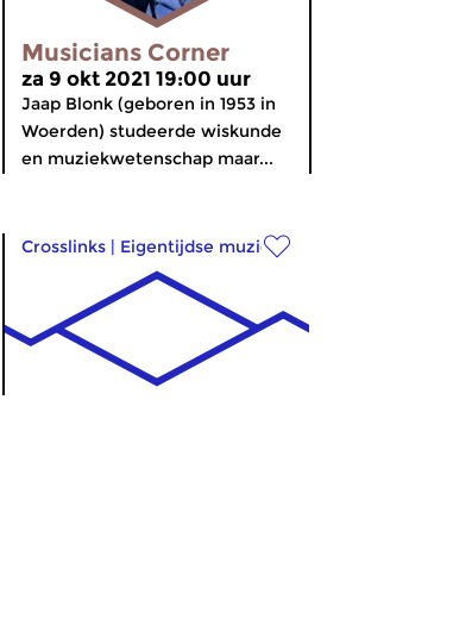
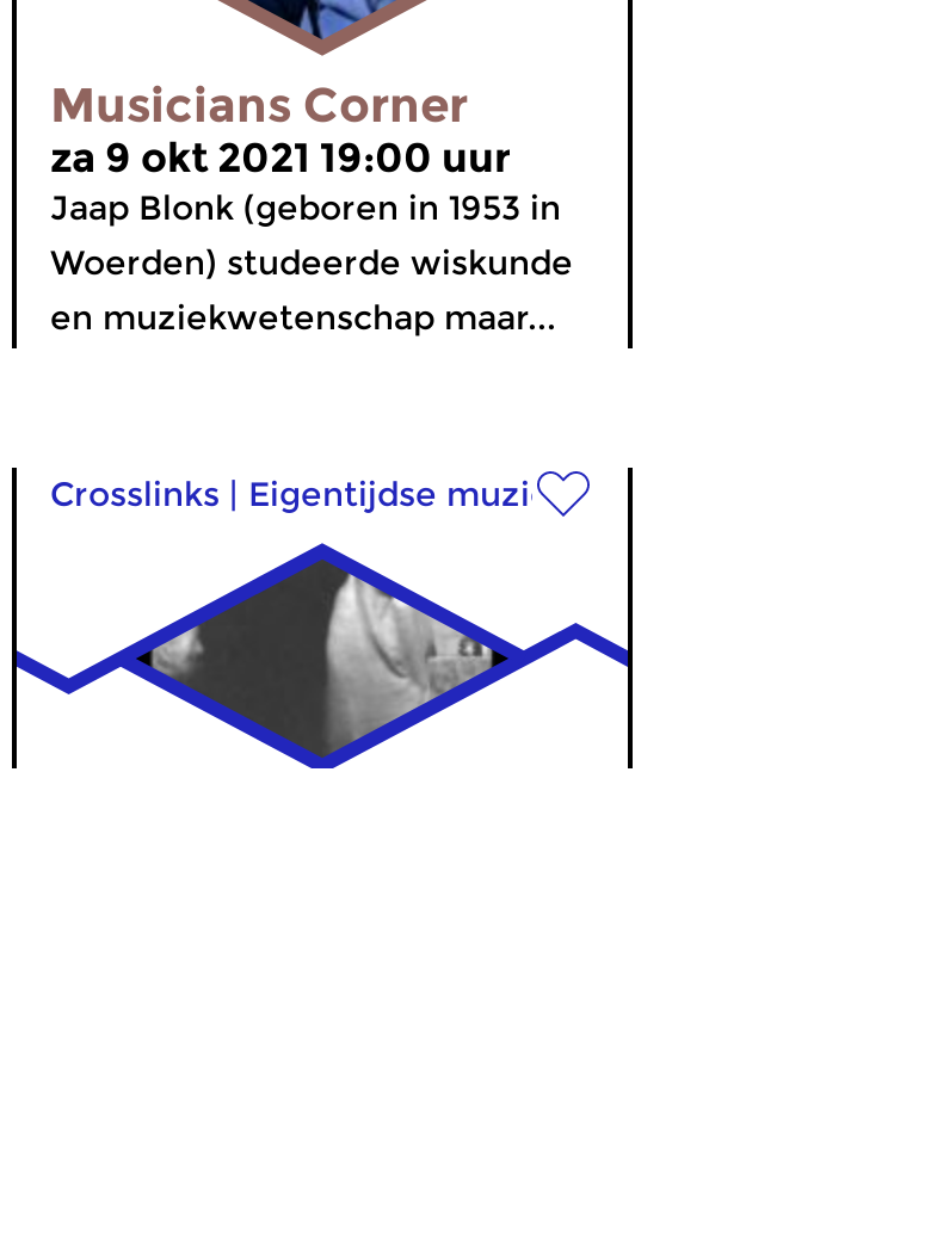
- [image]
+ [image]
